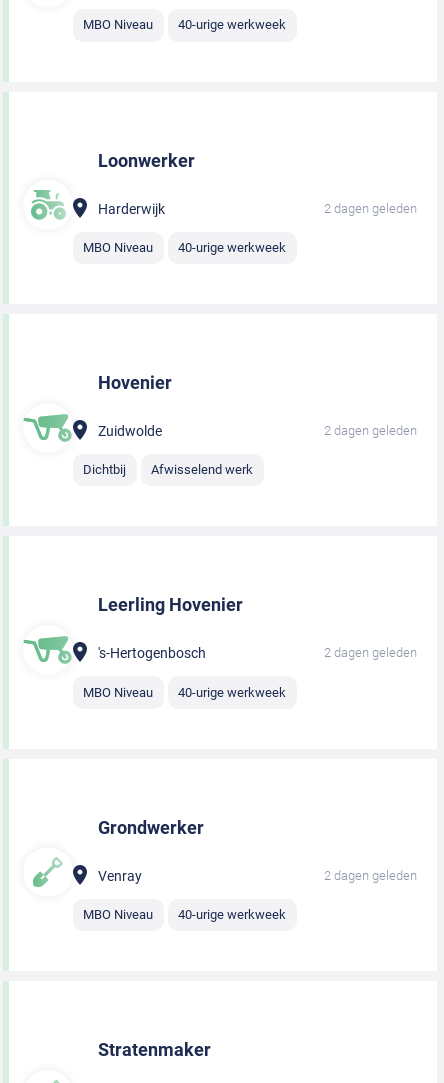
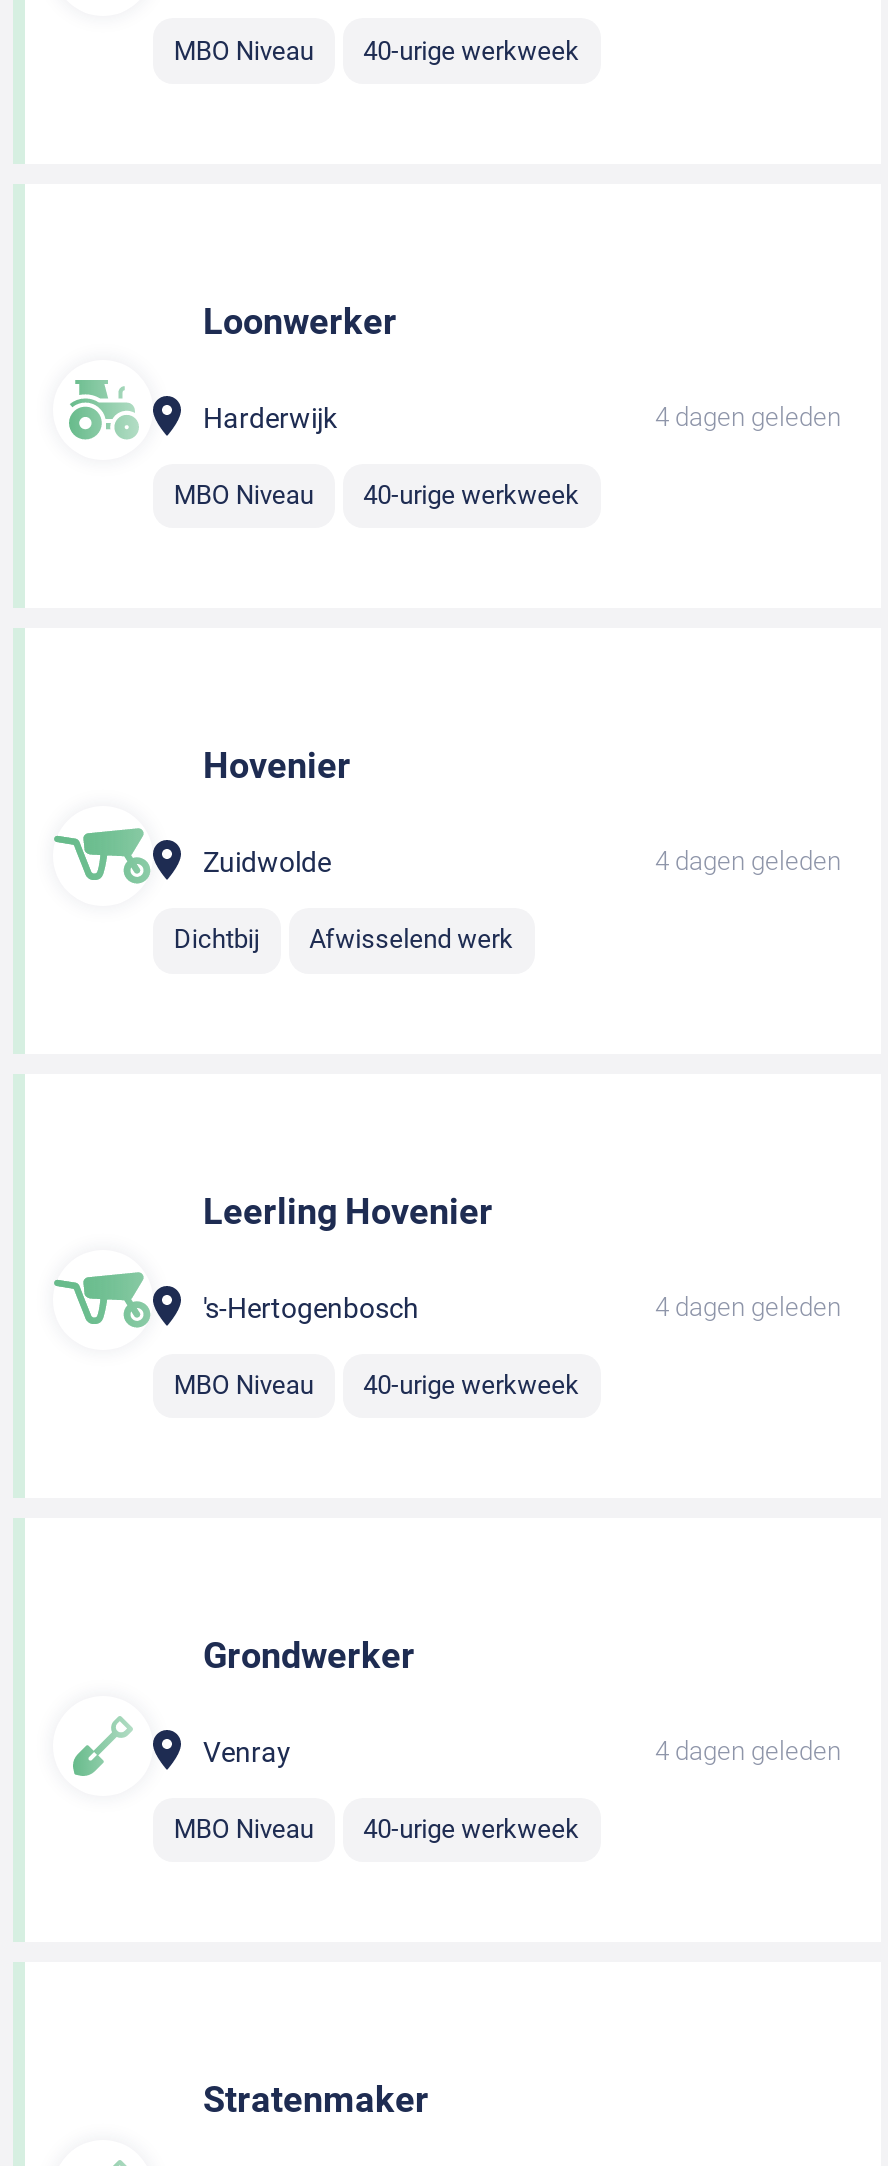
- 2 dagen geleden
+ 4 dagen geleden

- 2 dagen geleden
+ 4 dagen geleden

- 2 dagen geleden
+ 4 dagen geleden

- 2 dagen geleden
+ 4 dagen geleden
